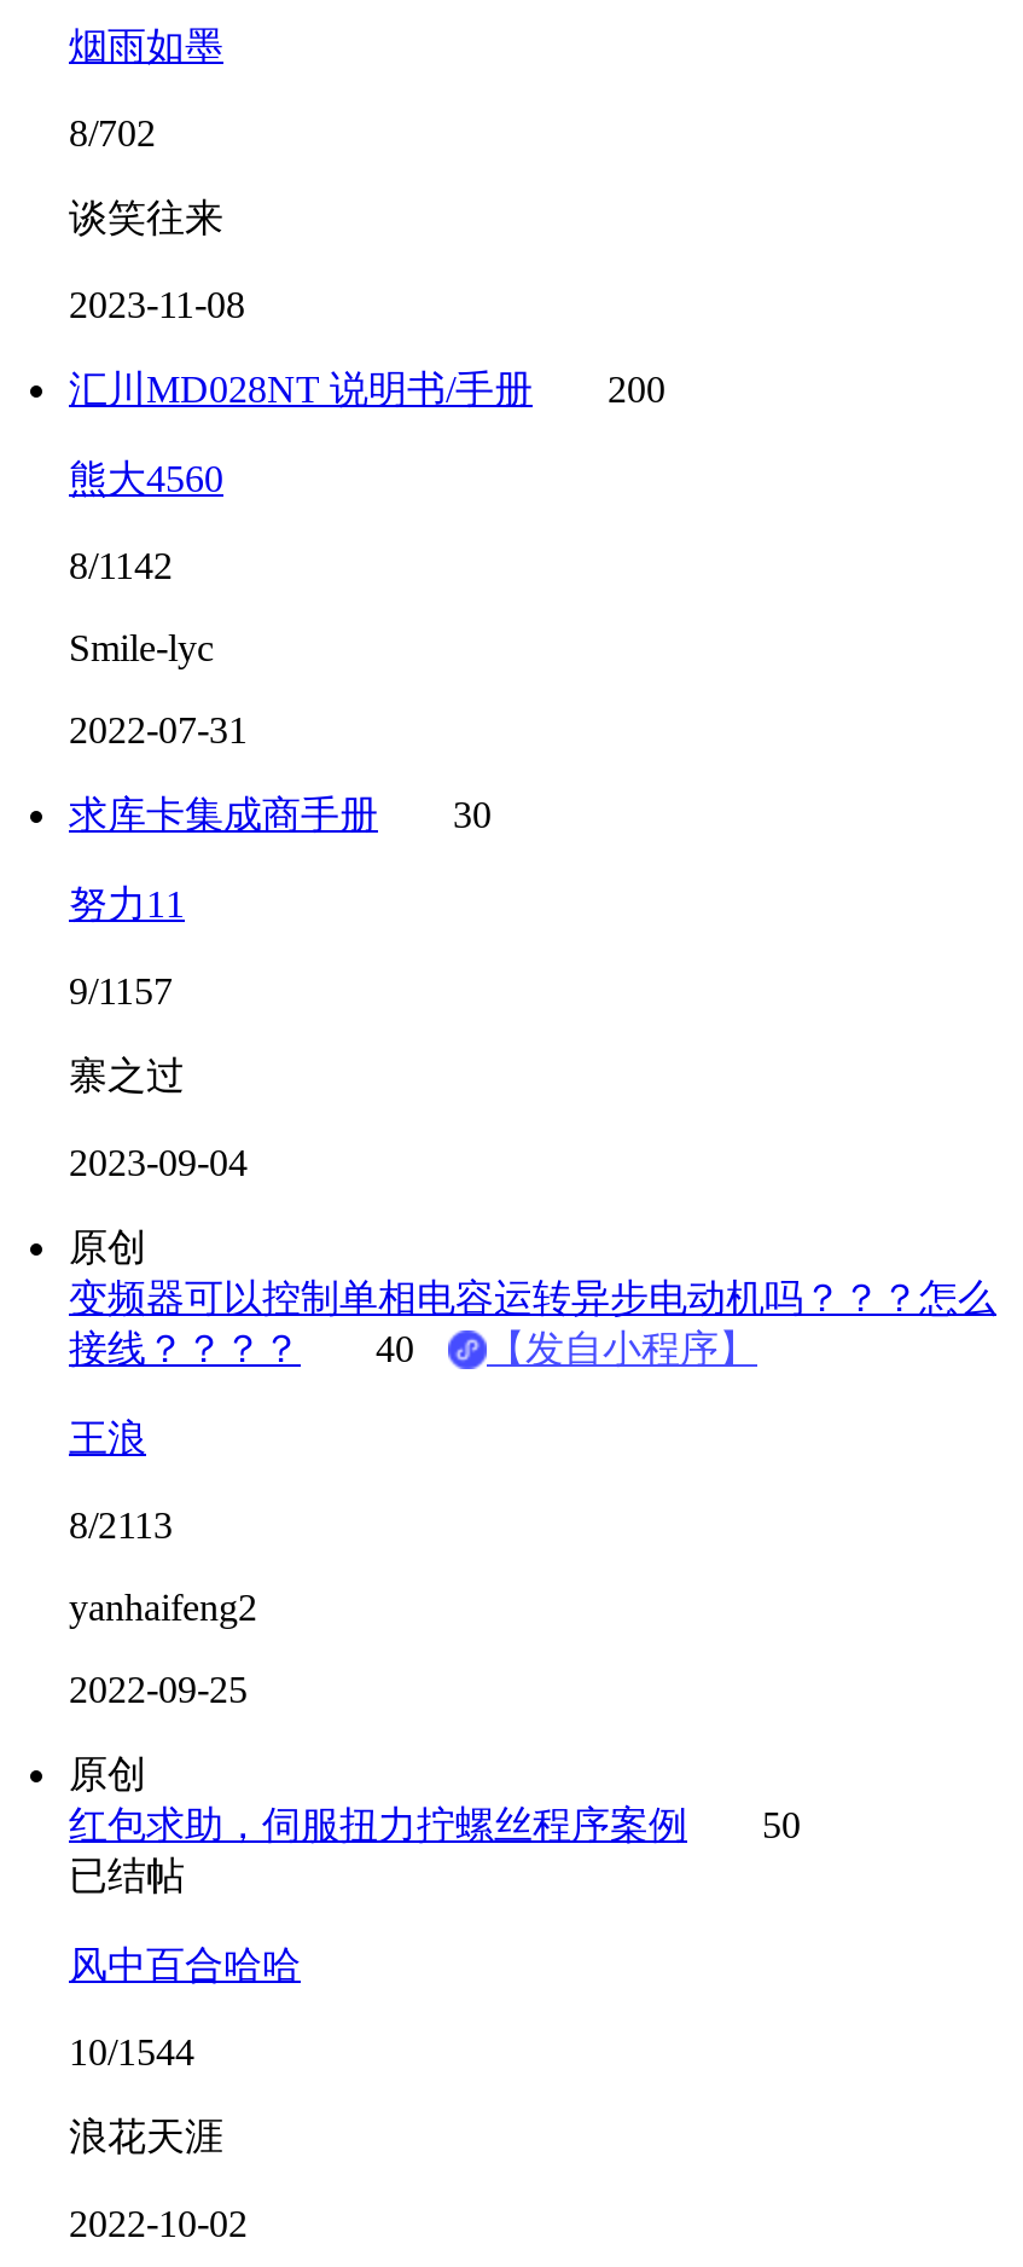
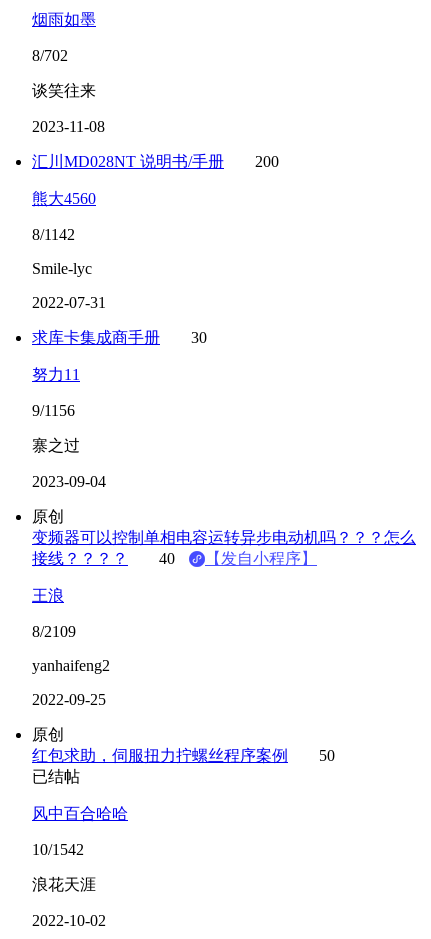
- 9/1157
+ 9/1156

- 8/2113
+ 8/2109

- 10/1544
+ 10/1542
